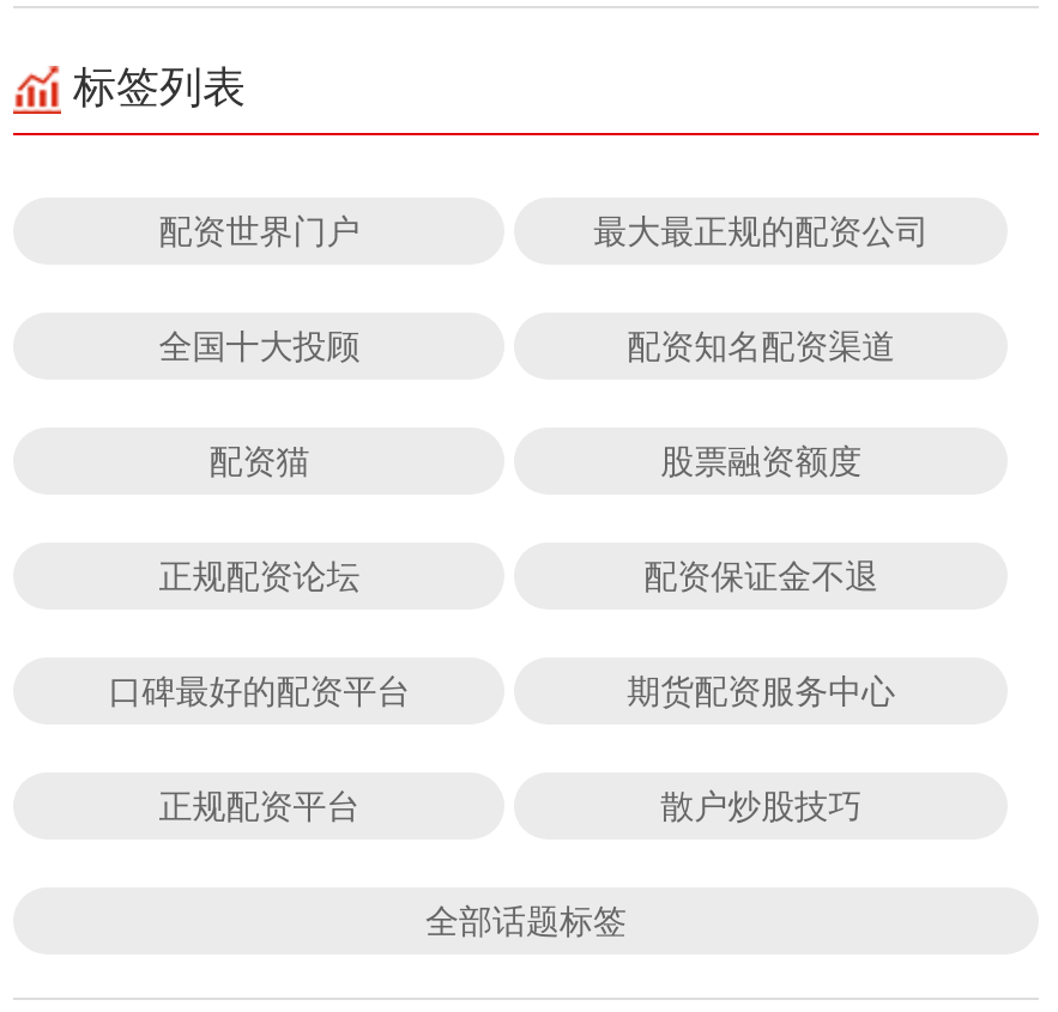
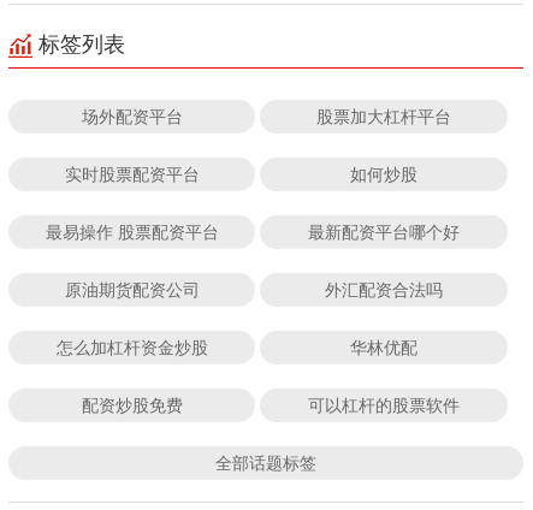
- 配资世界门户
- 最大最正规的配资公司
+ 场外配资平台
+ 股票加大杠杆平台

- 全国十大投顾
- 配资知名配资渠道
+ 实时股票配资平台
+ 如何炒股

- 配资猫
- 股票融资额度
+ 最易操作 股票配资平台
+ 最新配资平台哪个好

- 正规配资论坛
- 配资保证金不退
+ 原油期货配资公司
+ 外汇配资合法吗

- 口碑最好的配资平台
- 期货配资服务中心
+ 怎么加杠杆资金炒股
+ 华林优配

- 正规配资平台
- 散户炒股技巧
+ 配资炒股免费
+ 可以杠杆的股票软件
